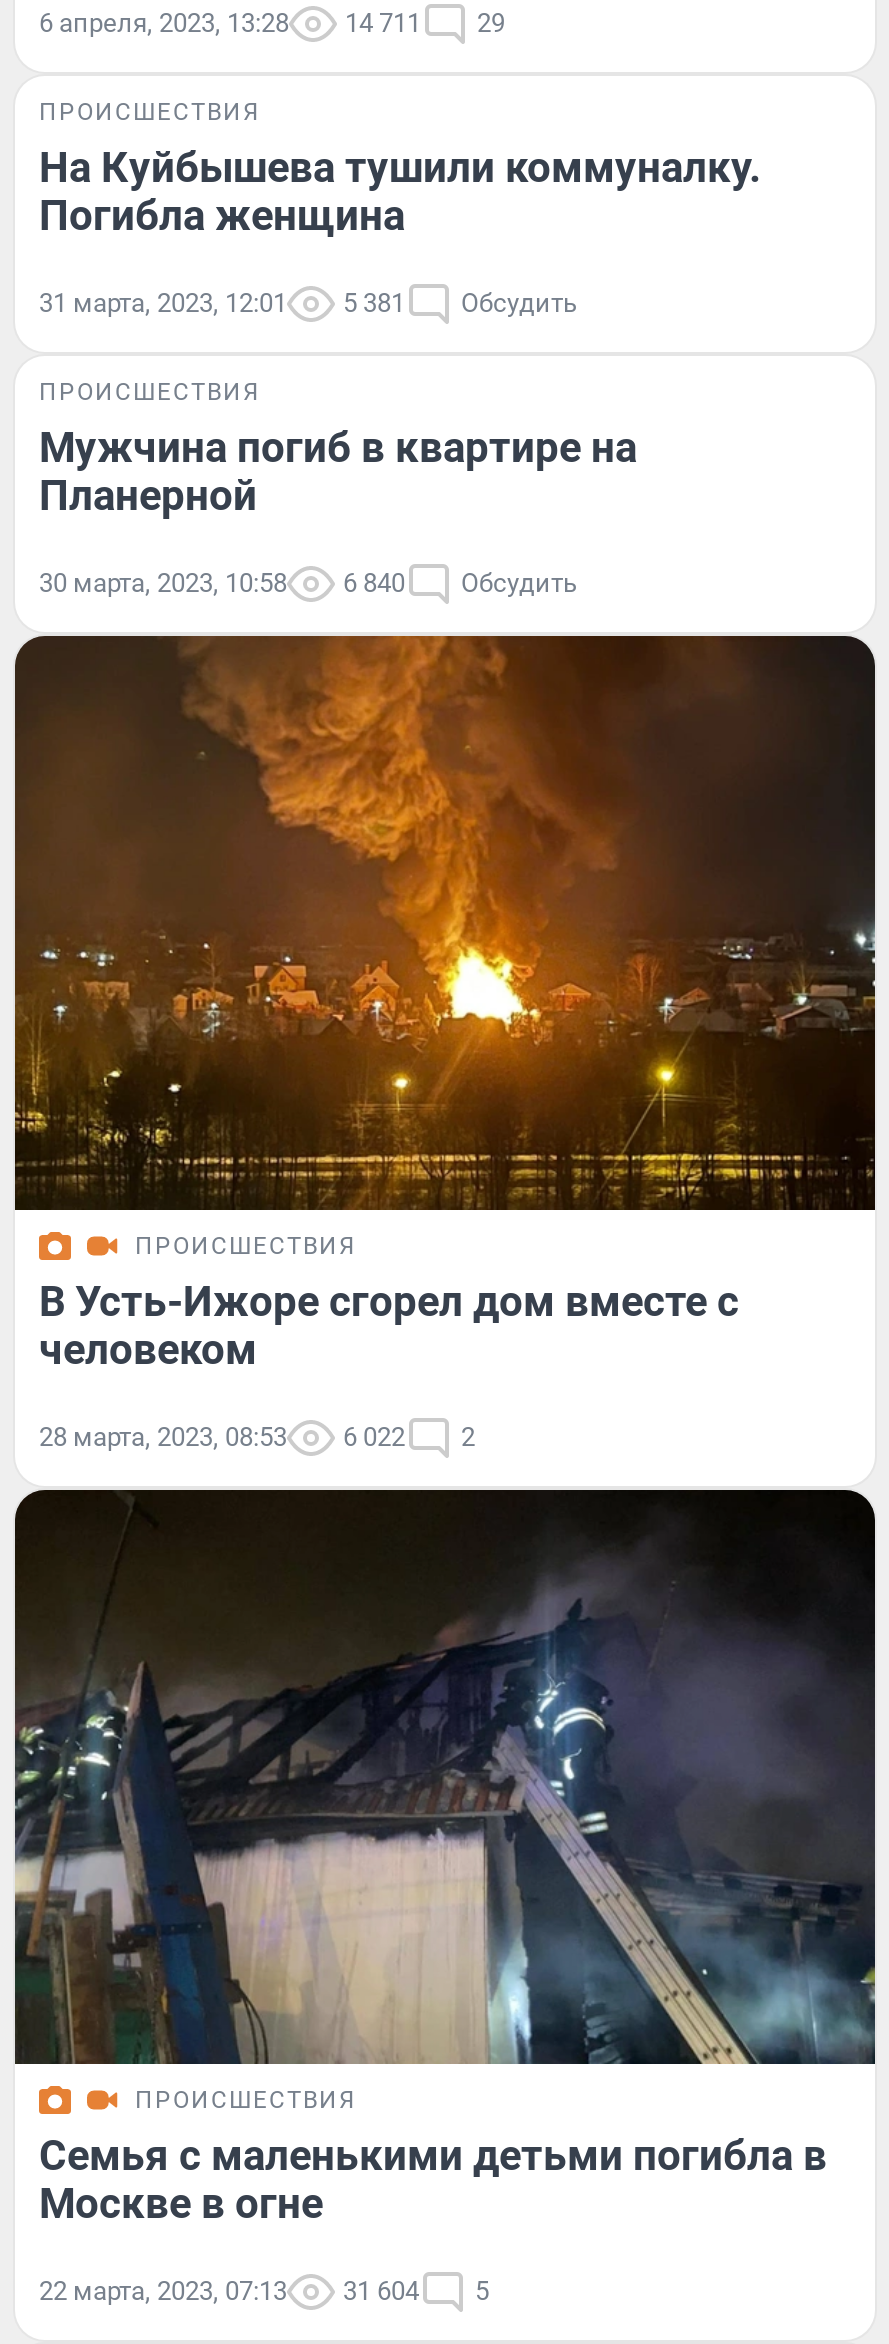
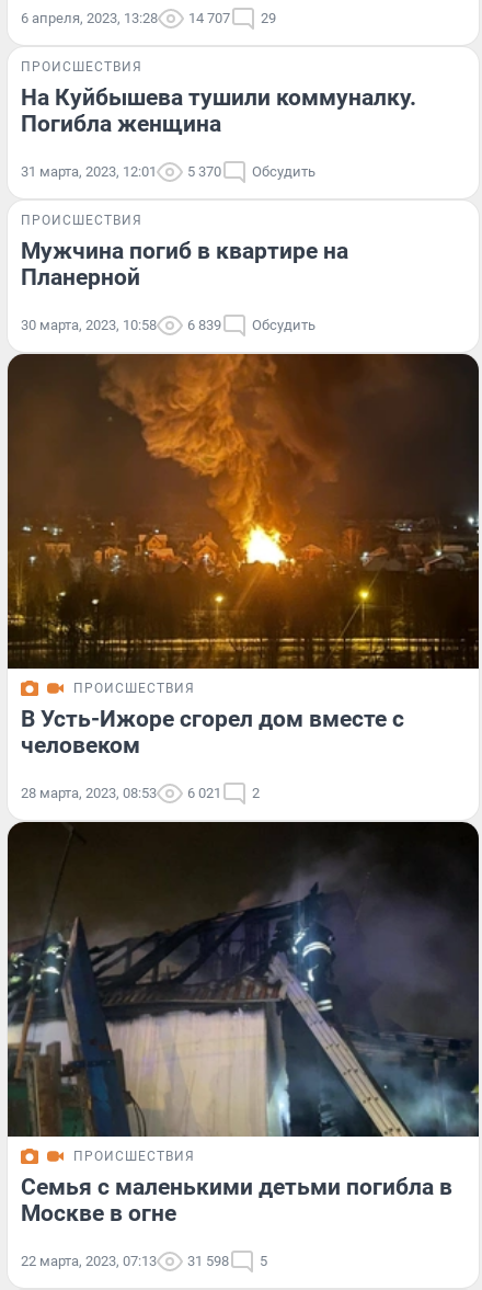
- 14 711
+ 14 707

- 31 марта, 2023, 12:01 5 381 Обсудить
+ 31 марта, 2023, 12:01 5 370 Обсудить

- 30 марта, 2023, 10:58 6 840 Обсудить
+ 30 марта, 2023, 10:58 6 839 Обсудить

- 28 марта, 2023, 08:53 6 022 2
+ 28 марта, 2023, 08:53 6 021 2

- 22 марта, 2023, 07:13 31 604 5
+ 22 марта, 2023, 07:13 31 598 5
